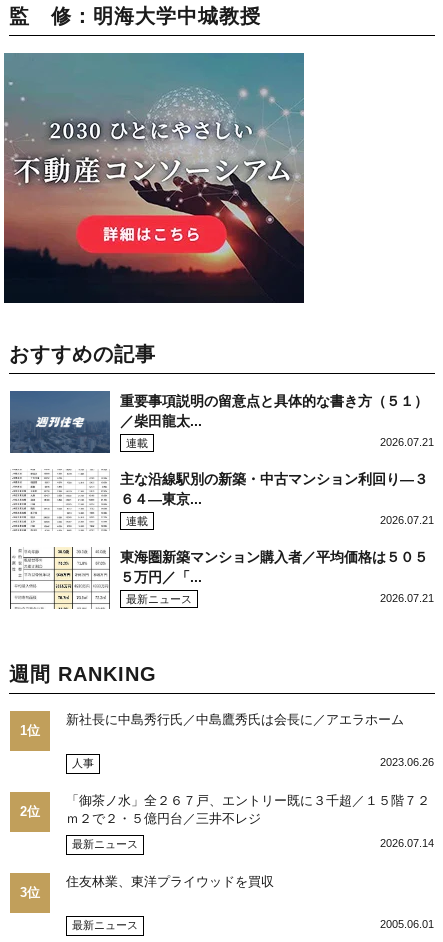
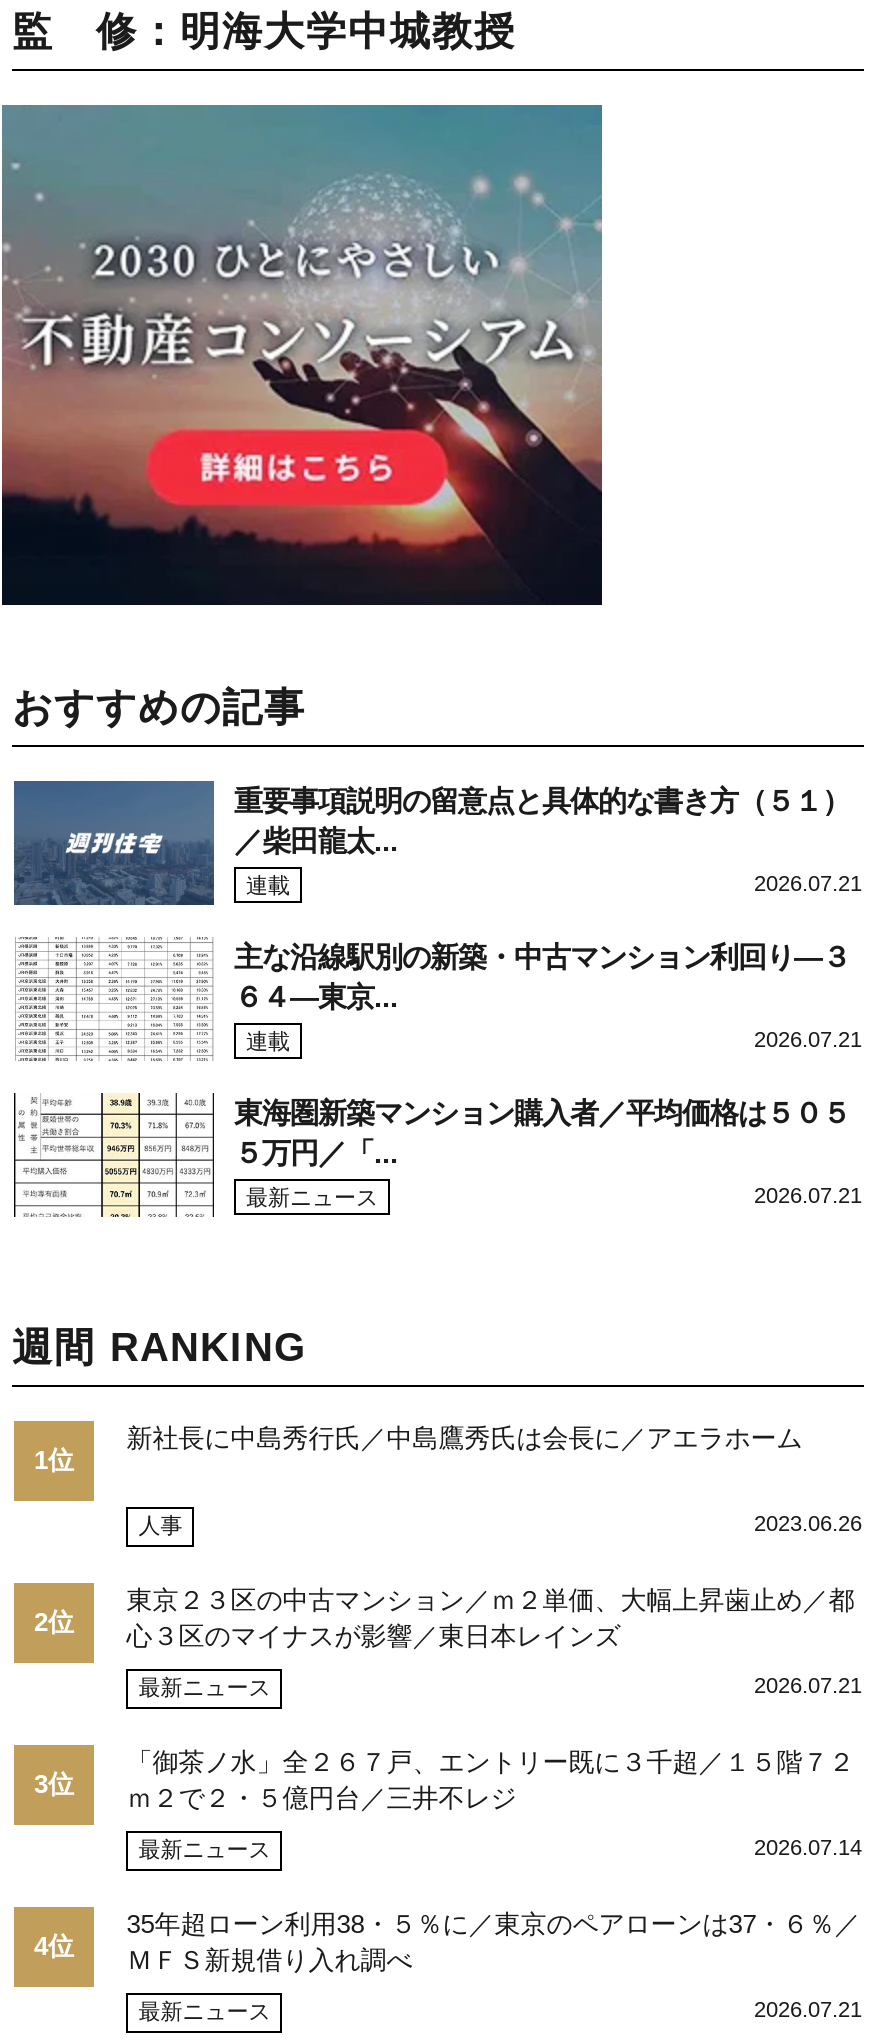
+ 東京２３区の中古マンション／ｍ２単価、大幅上昇歯止め／都
+ 心３区のマイナスが影響／東日本レインズ
+ 最新ニュース
+ 2026.07.21
+ 3位

- 住友林業、東洋プライウッドを買収
+ 35年超ローン利用38・５％に／東京のペアローンは37・６％／
+ ＭＦＳ新規借り入れ調べ

- 3位
+ 4位

- 2005.06.01
+ 2026.07.21
